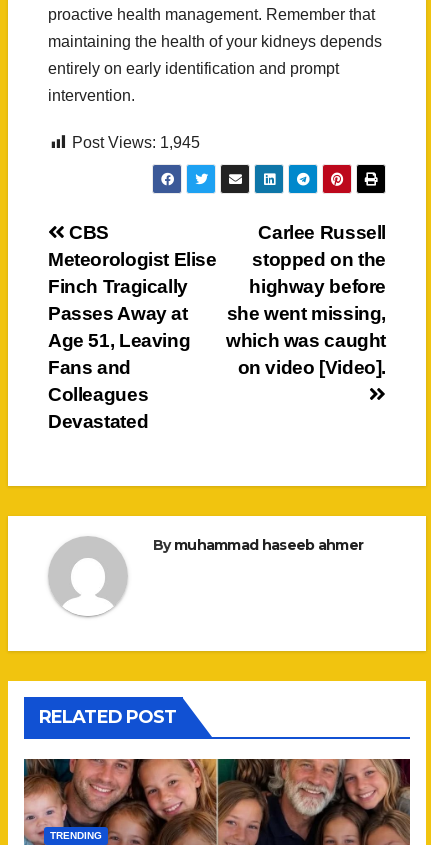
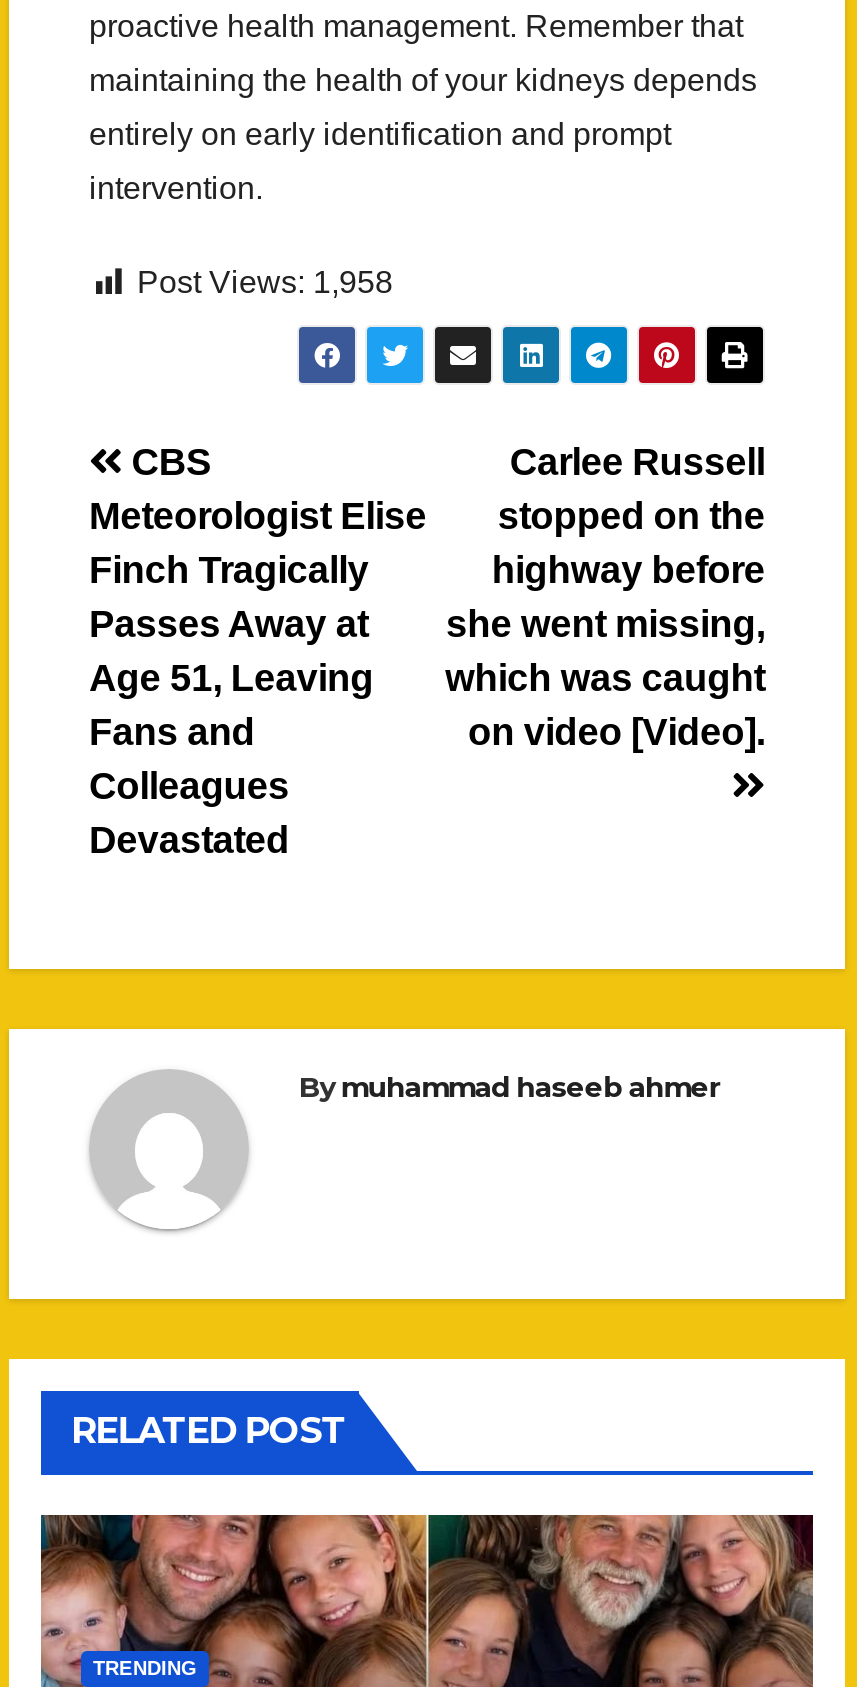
- Post Views: 1,945
+ Post Views: 1,958
